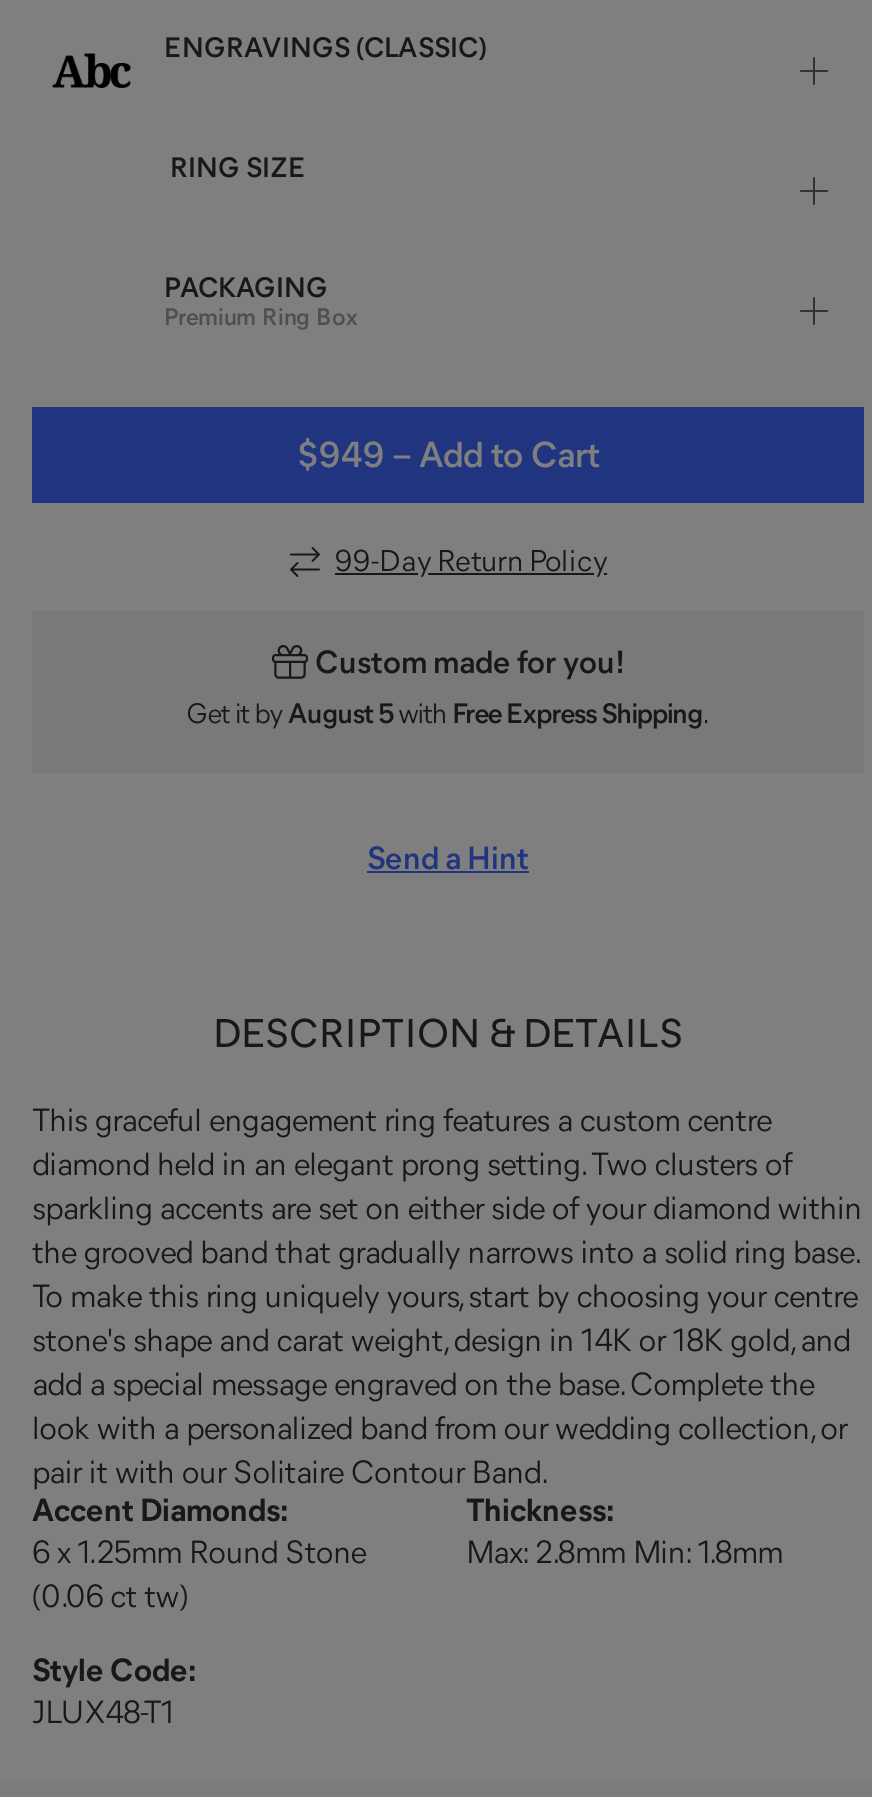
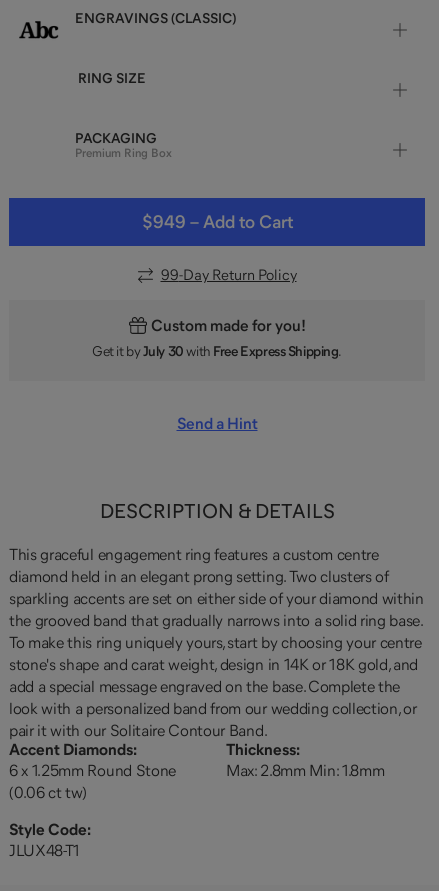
- Get it by August 5 with Free Express Shipping.
+ Get it by July 30 with Free Express Shipping.
